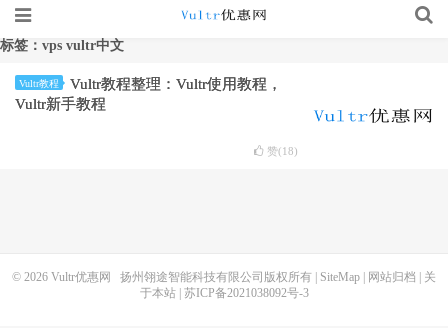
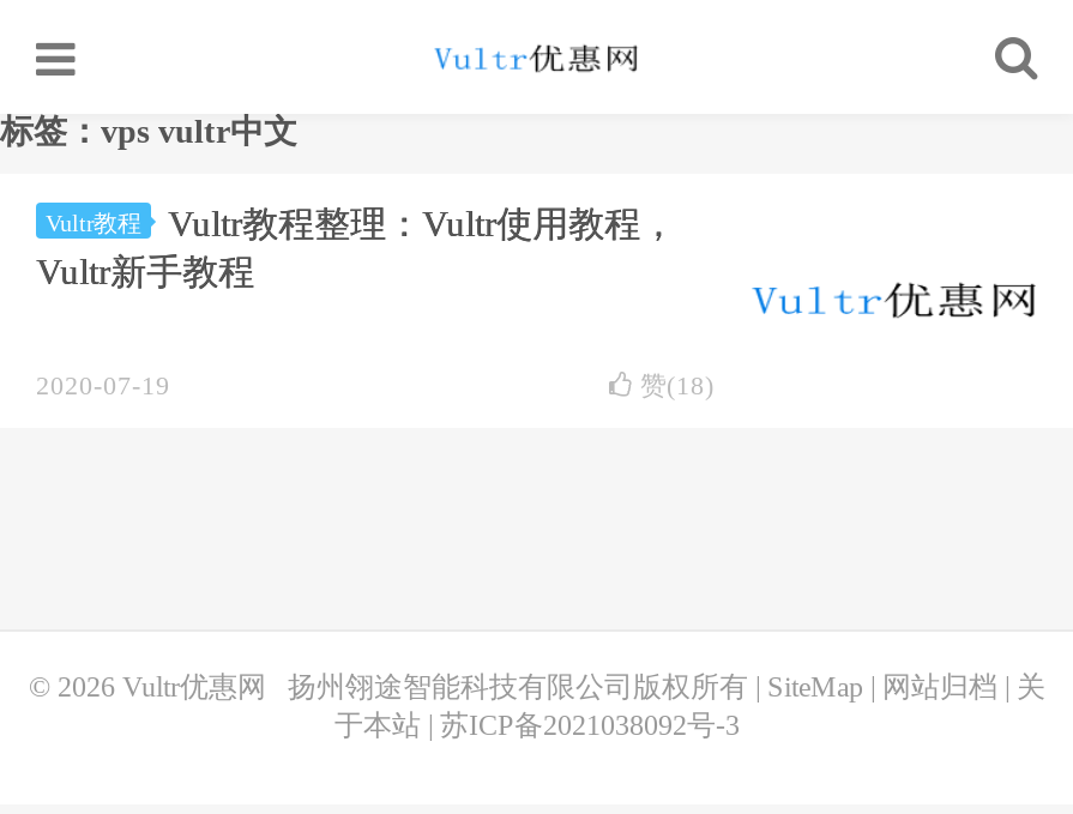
+ 2020-07-19
